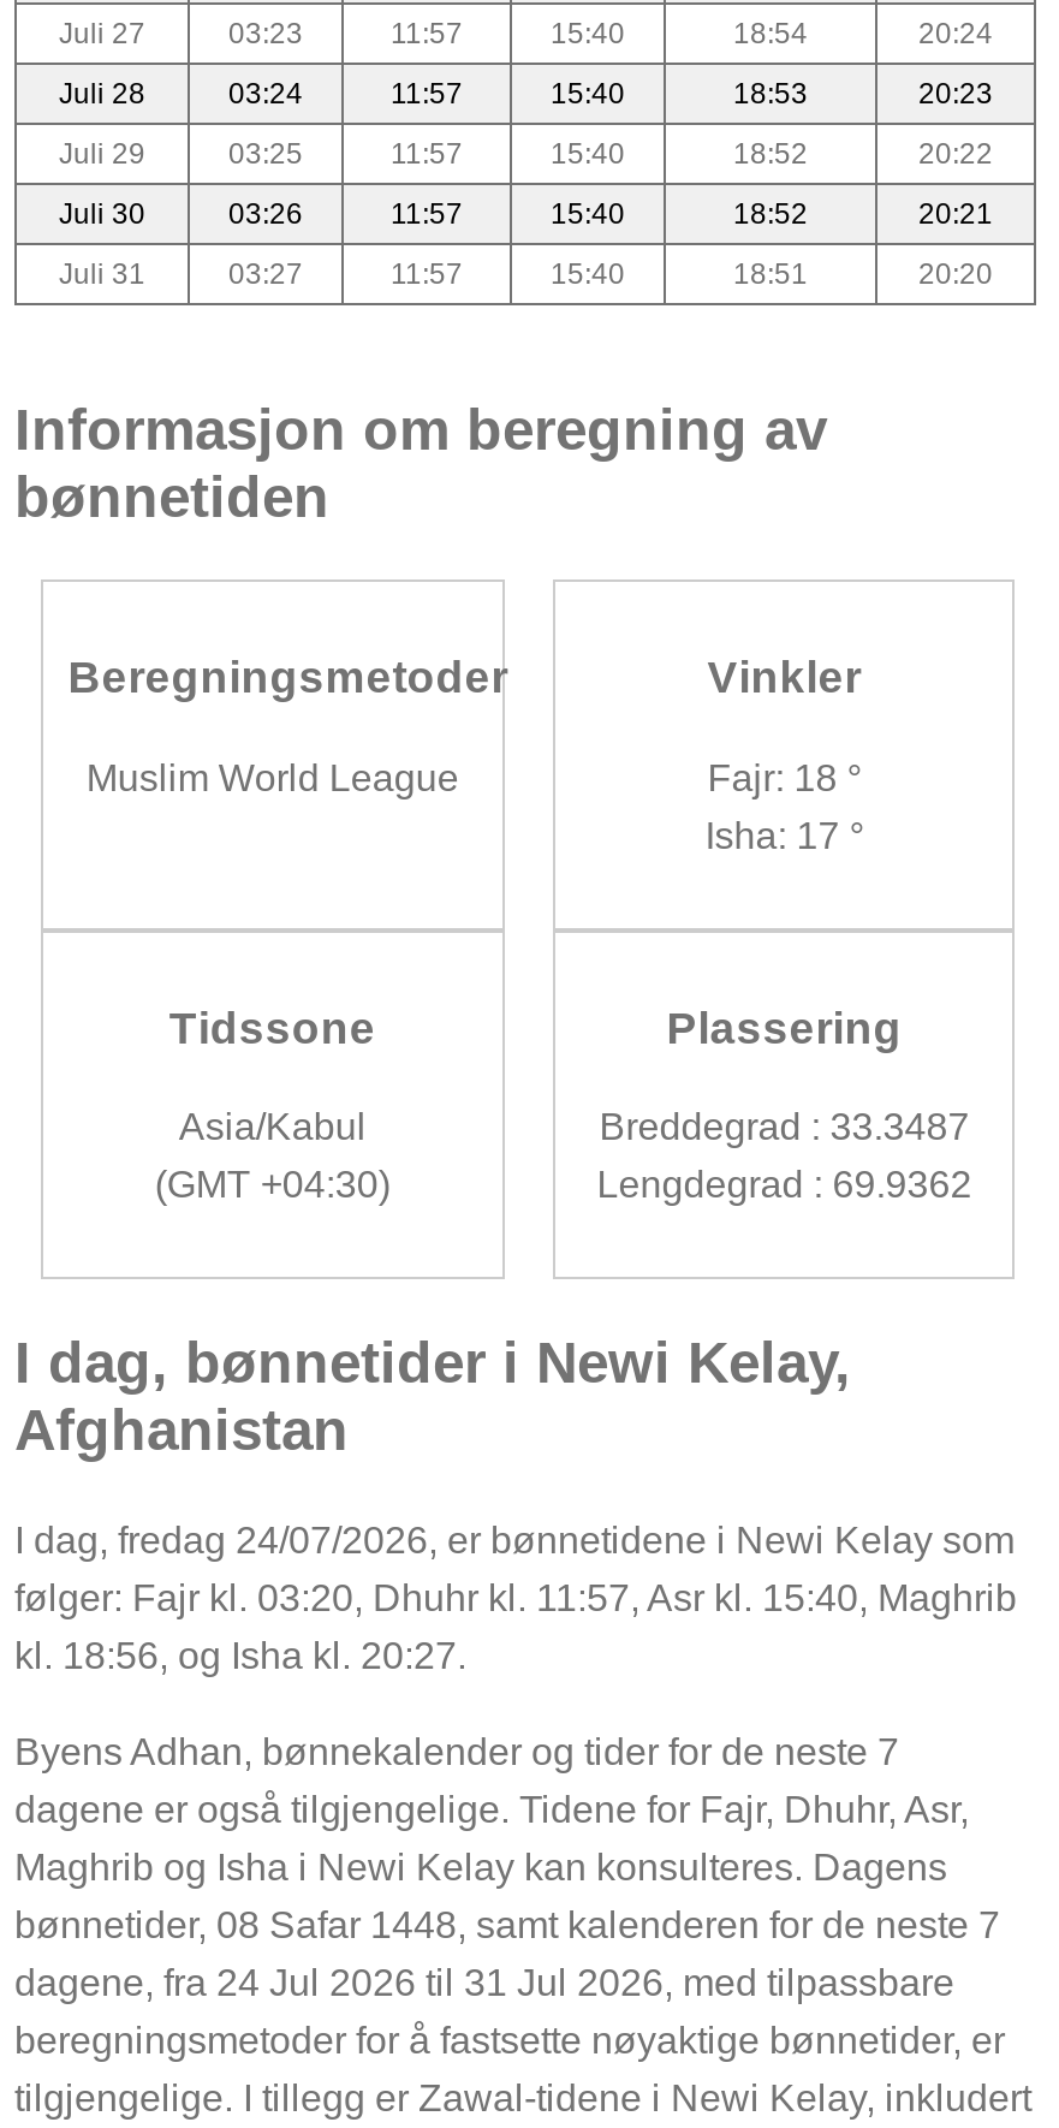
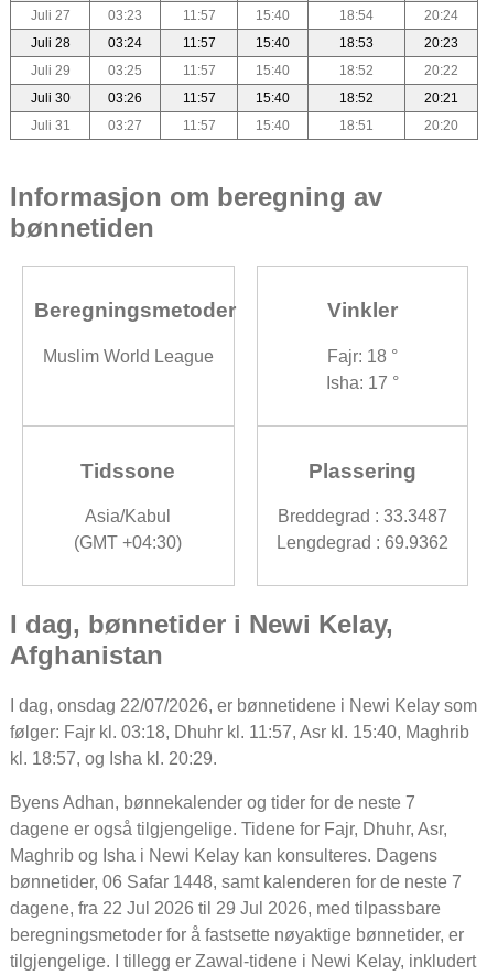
- I dag, fredag 24/07/2026, er bønnetidene i Newi Kelay som
+ I dag, onsdag 22/07/2026, er bønnetidene i Newi Kelay som

- følger: Fajr kl. 03:20, Dhuhr kl. 11:57, Asr kl. 15:40, Maghrib
+ følger: Fajr kl. 03:18, Dhuhr kl. 11:57, Asr kl. 15:40, Maghrib

- kl. 18:56, og Isha kl. 20:27.
+ kl. 18:57, og Isha kl. 20:29.

- bønnetider, 08 Safar 1448, samt kalenderen for de neste 7
+ bønnetider, 06 Safar 1448, samt kalenderen for de neste 7

- dagene, fra 24 Jul 2026 til 31 Jul 2026, med tilpassbare
+ dagene, fra 22 Jul 2026 til 29 Jul 2026, med tilpassbare
